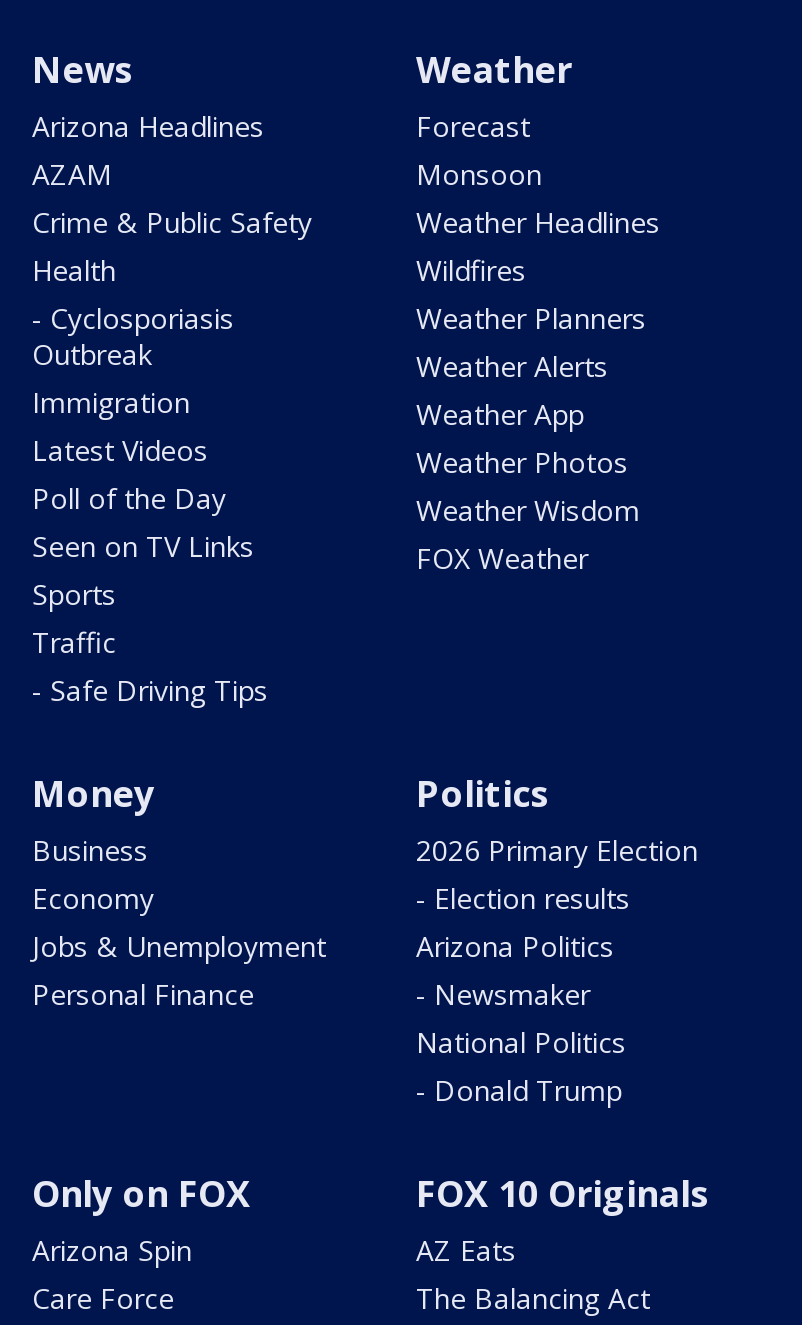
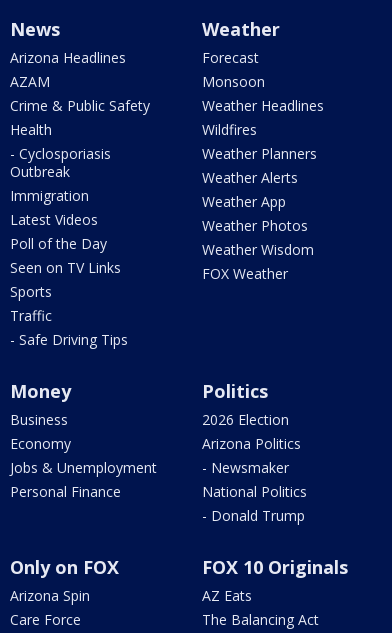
- 2026 Primary Election
- - Election results
+ 2026 Election
